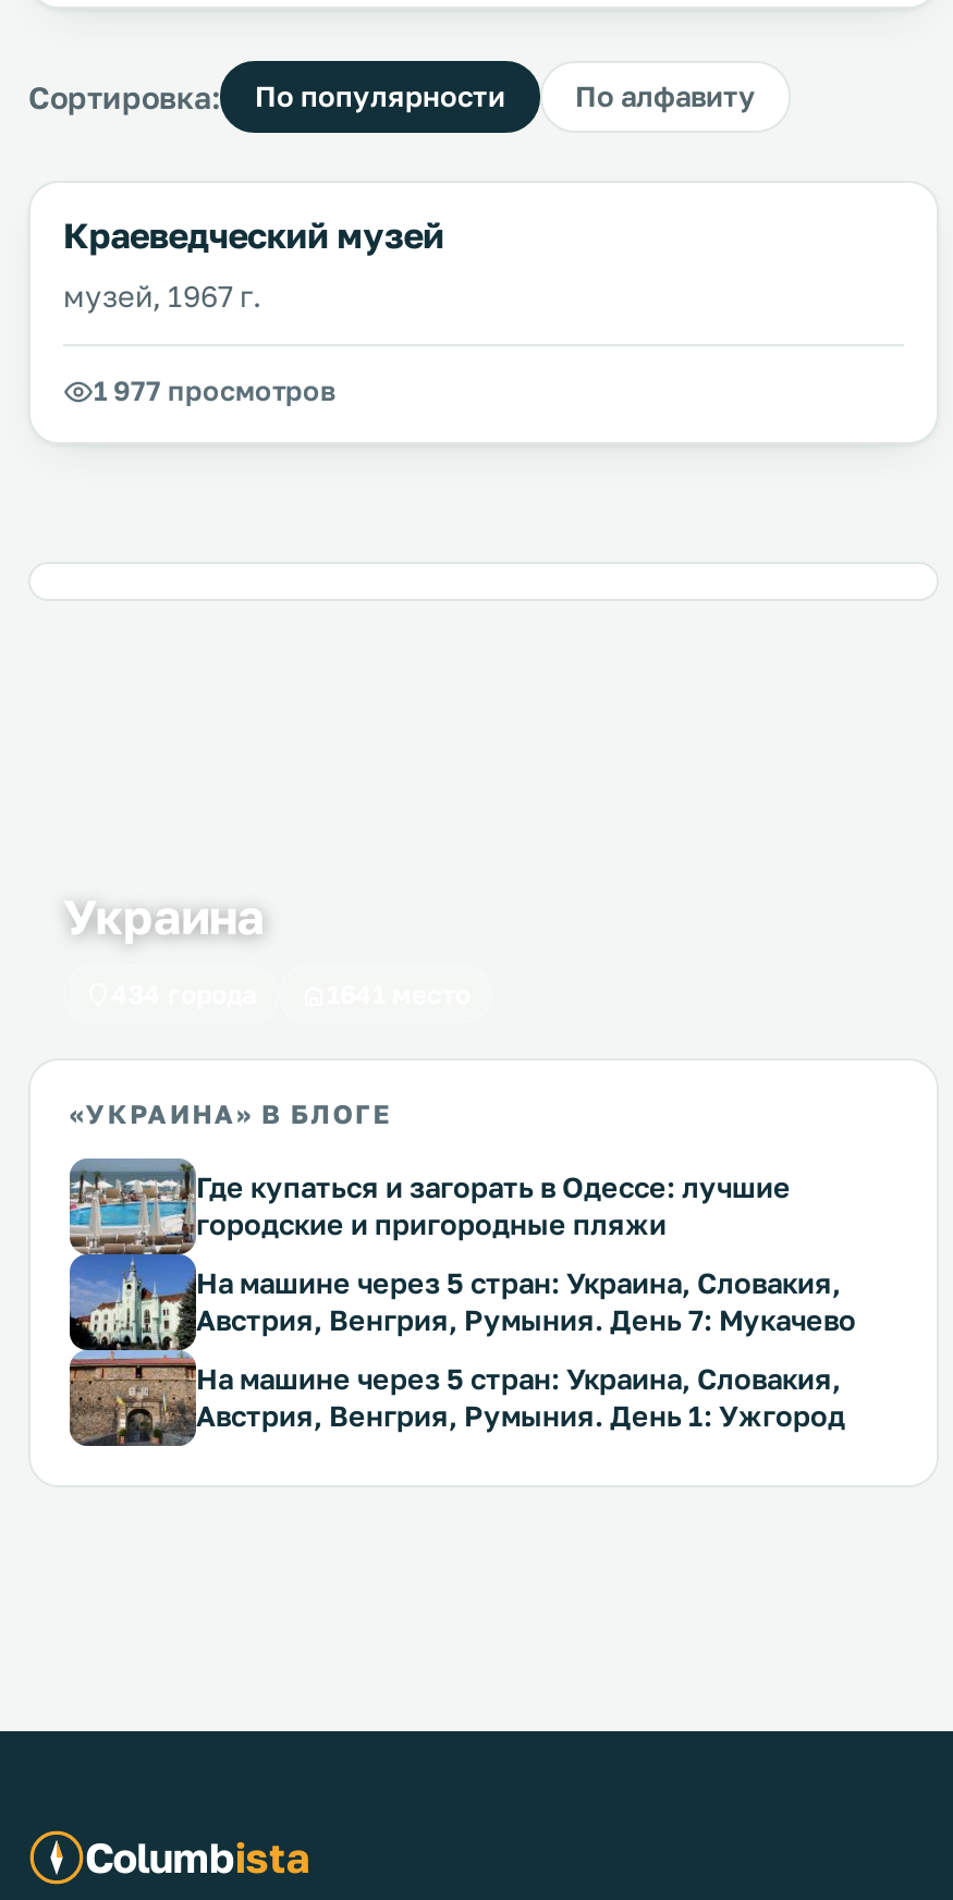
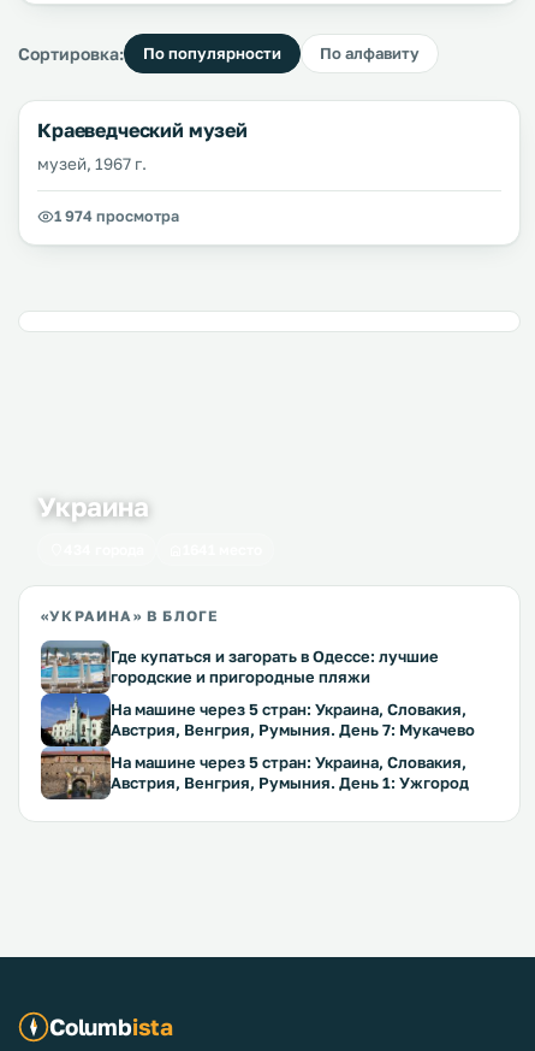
- 1 977 просмотров
+ 1 974 просмотра
